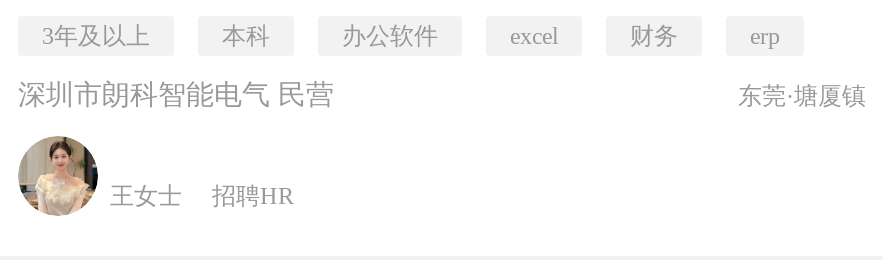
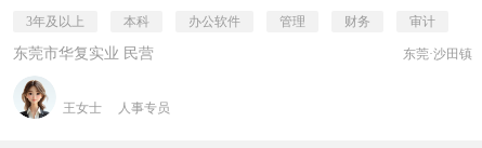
- excel
+ 管理

- erp
+ 审计

- 深圳市朗科智能电气 民营
- 东莞·塘厦镇
+ 东莞市华复实业 民营
+ 东莞·沙田镇

- [image]
+ [image]

- 招聘HR
+ 人事专员
